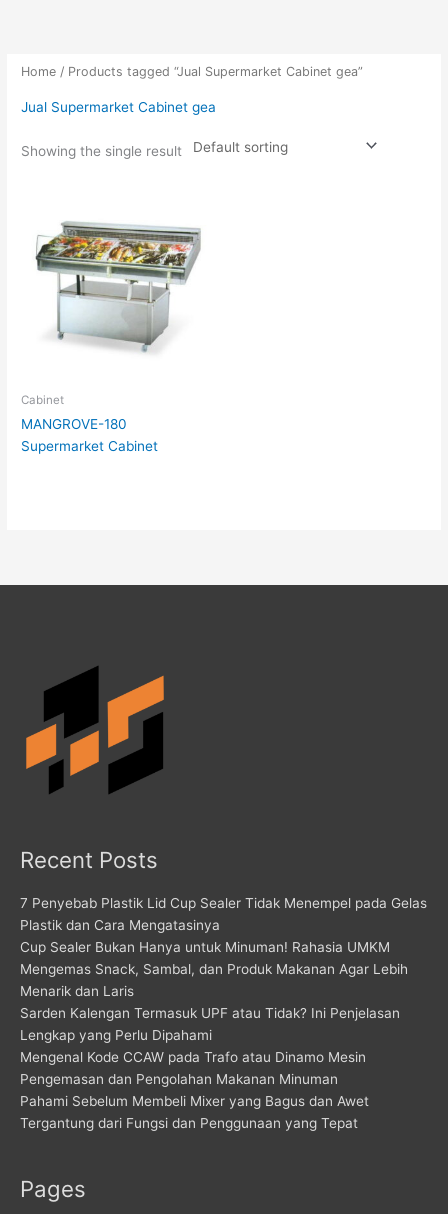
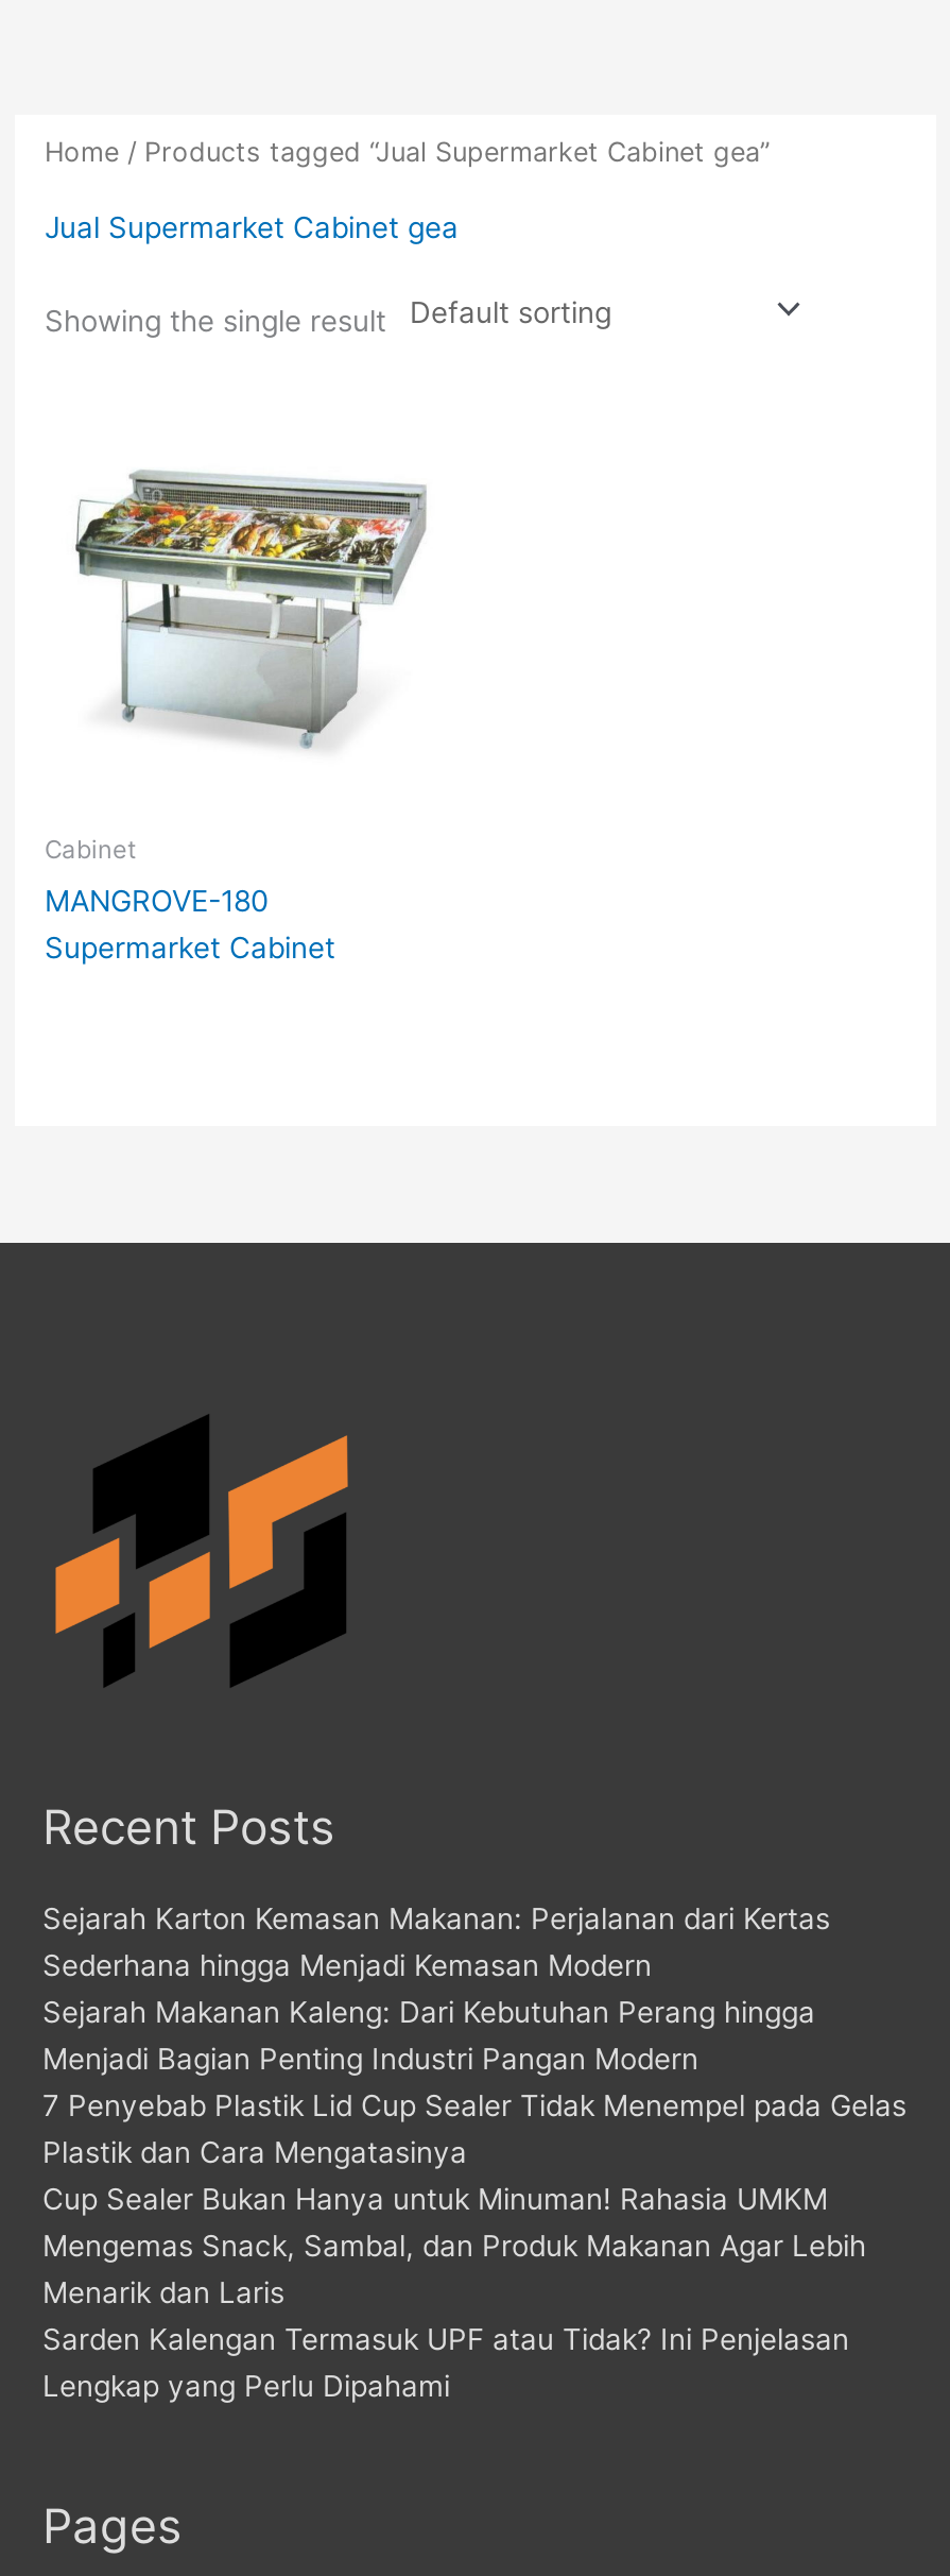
+ Sejarah Karton Kemasan Makanan: Perjalanan dari Kertas
+ Sederhana hingga Menjadi Kemasan Modern
+ Sejarah Makanan Kaleng: Dari Kebutuhan Perang hingga
+ Menjadi Bagian Penting Industri Pangan Modern

moved down: 7 Penyebab Plastik Lid Cup Sealer Tidak Menempel pada Gelas | Plastik dan Cara Mengatasinya | Cup Sealer Bukan Hanya untuk Minuman! Rahasia UMKM | Mengemas Snack, Sambal, dan Produk Makanan Agar Lebih | Menarik dan Laris | Sarden Kalengan Termasuk UPF atau Tidak? Ini Penjelasan | Lengkap yang Perlu Dipahami

- Mengenal Kode CCAW pada Trafo atau Dinamo Mesin
- Pengemasan dan Pengolahan Makanan Minuman
- Pahami Sebelum Membeli Mixer yang Bagus dan Awet
- Tergantung dari Fungsi dan Penggunaan yang Tepat
